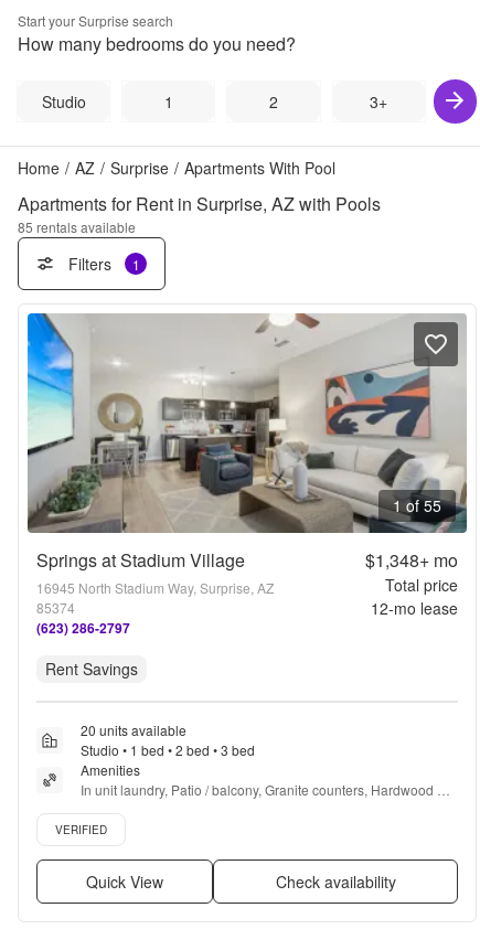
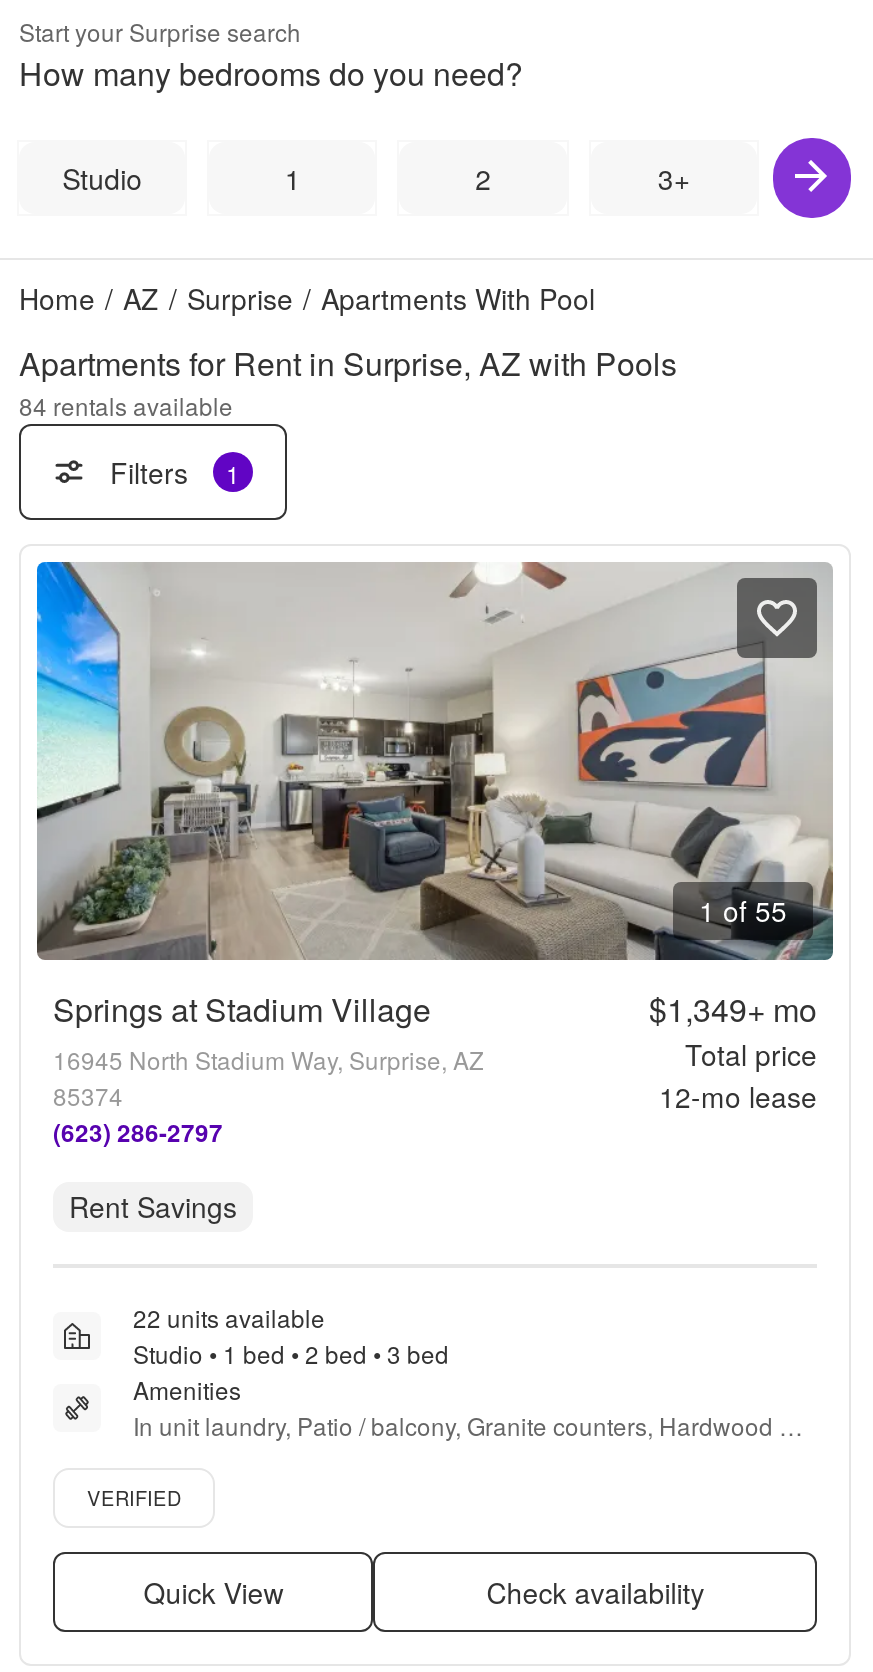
- 85 rentals available
+ 84 rentals available

- $1,348+ mo
+ $1,349+ mo

- 20 units available
+ 22 units available
